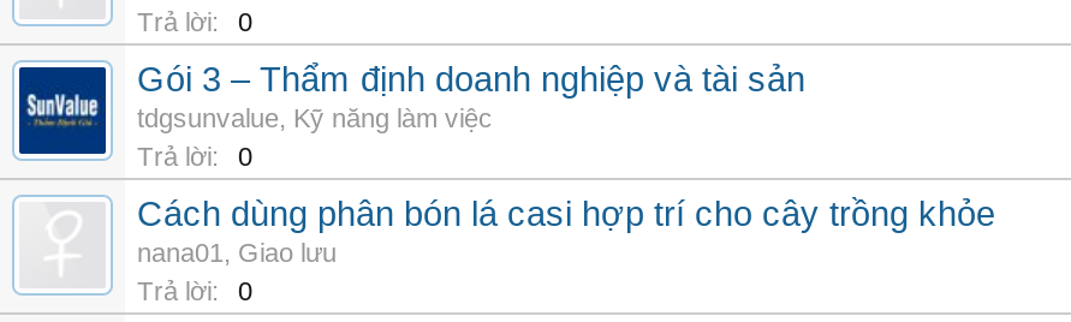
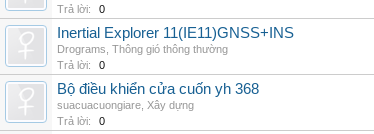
- [image]

- Gói 3 – Thẩm định doanh nghiệp và tài sản
- tdgsunvalue, Kỹ năng làm việc
+ Inertial Explorer 11(IE11)GNSS+INS
+ Drograms, Thông gió thông thường

- Cách dùng phân bón lá casi hợp trí cho cây trồng khỏe
- nana01, Giao lưu
+ Bộ điều khiển cửa cuốn yh 368
+ suacuacuongiare, Xây dựng
